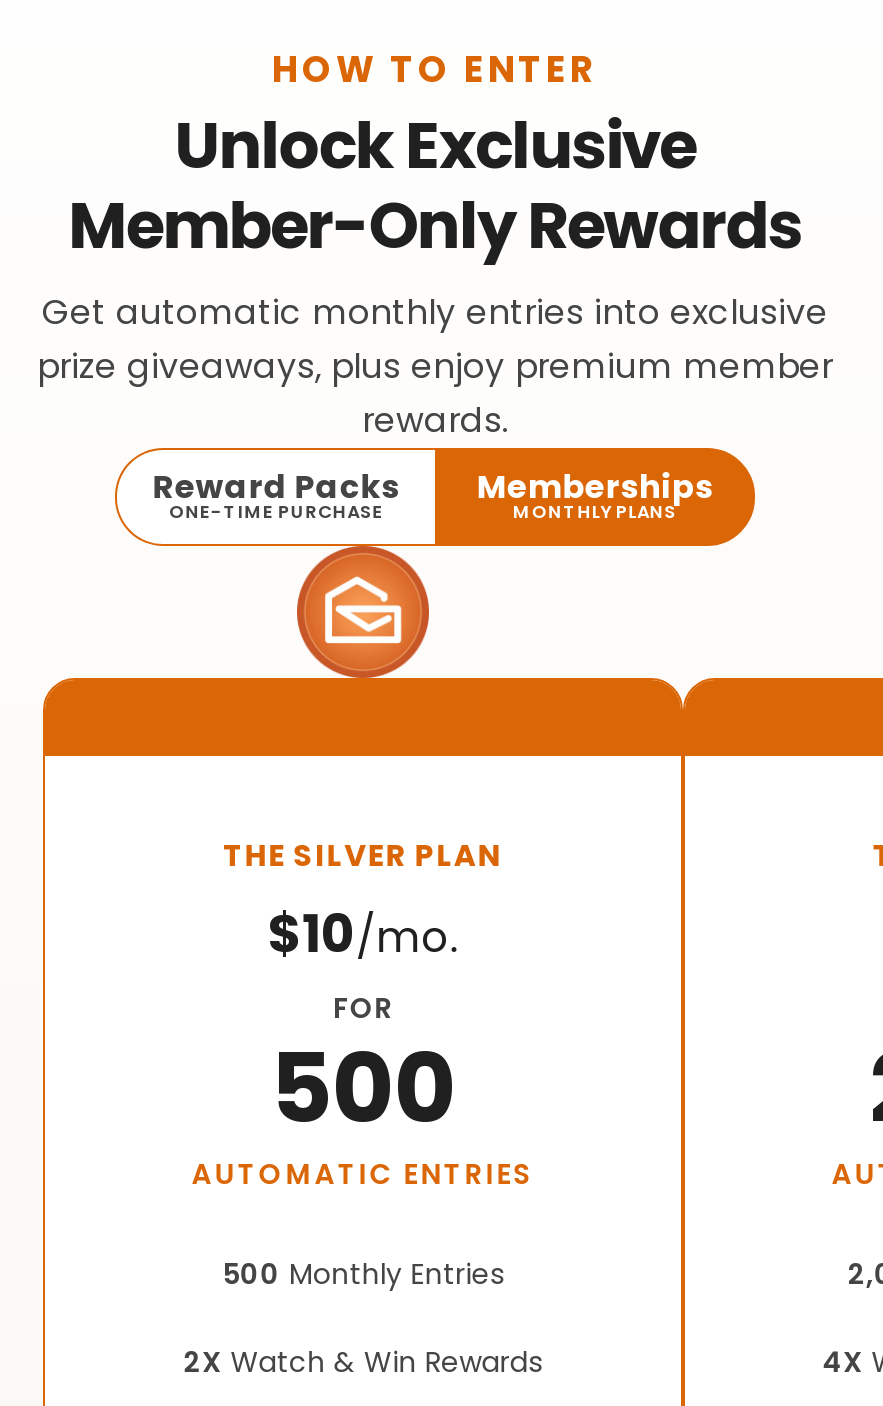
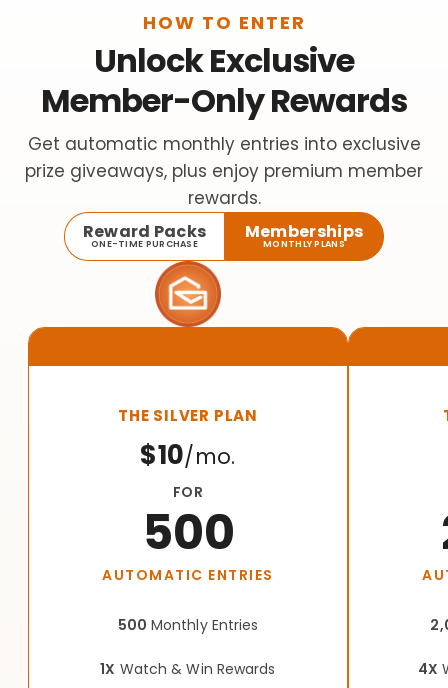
- 2X Watch & Win Rewards
+ 1X Watch & Win Rewards
